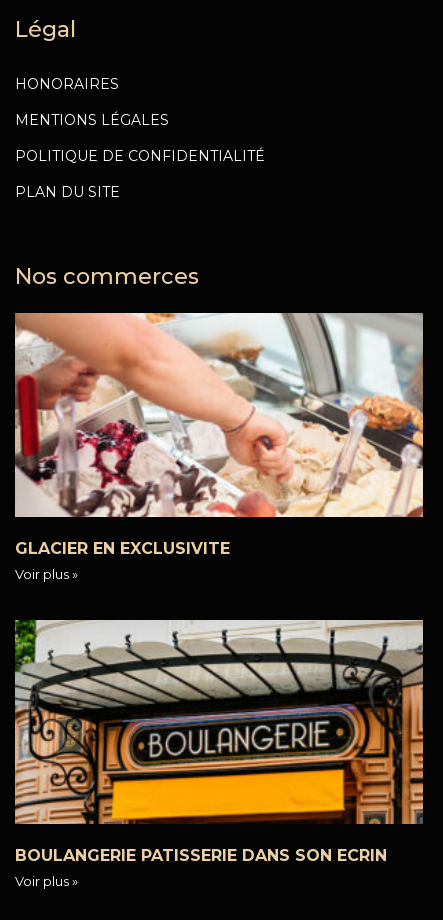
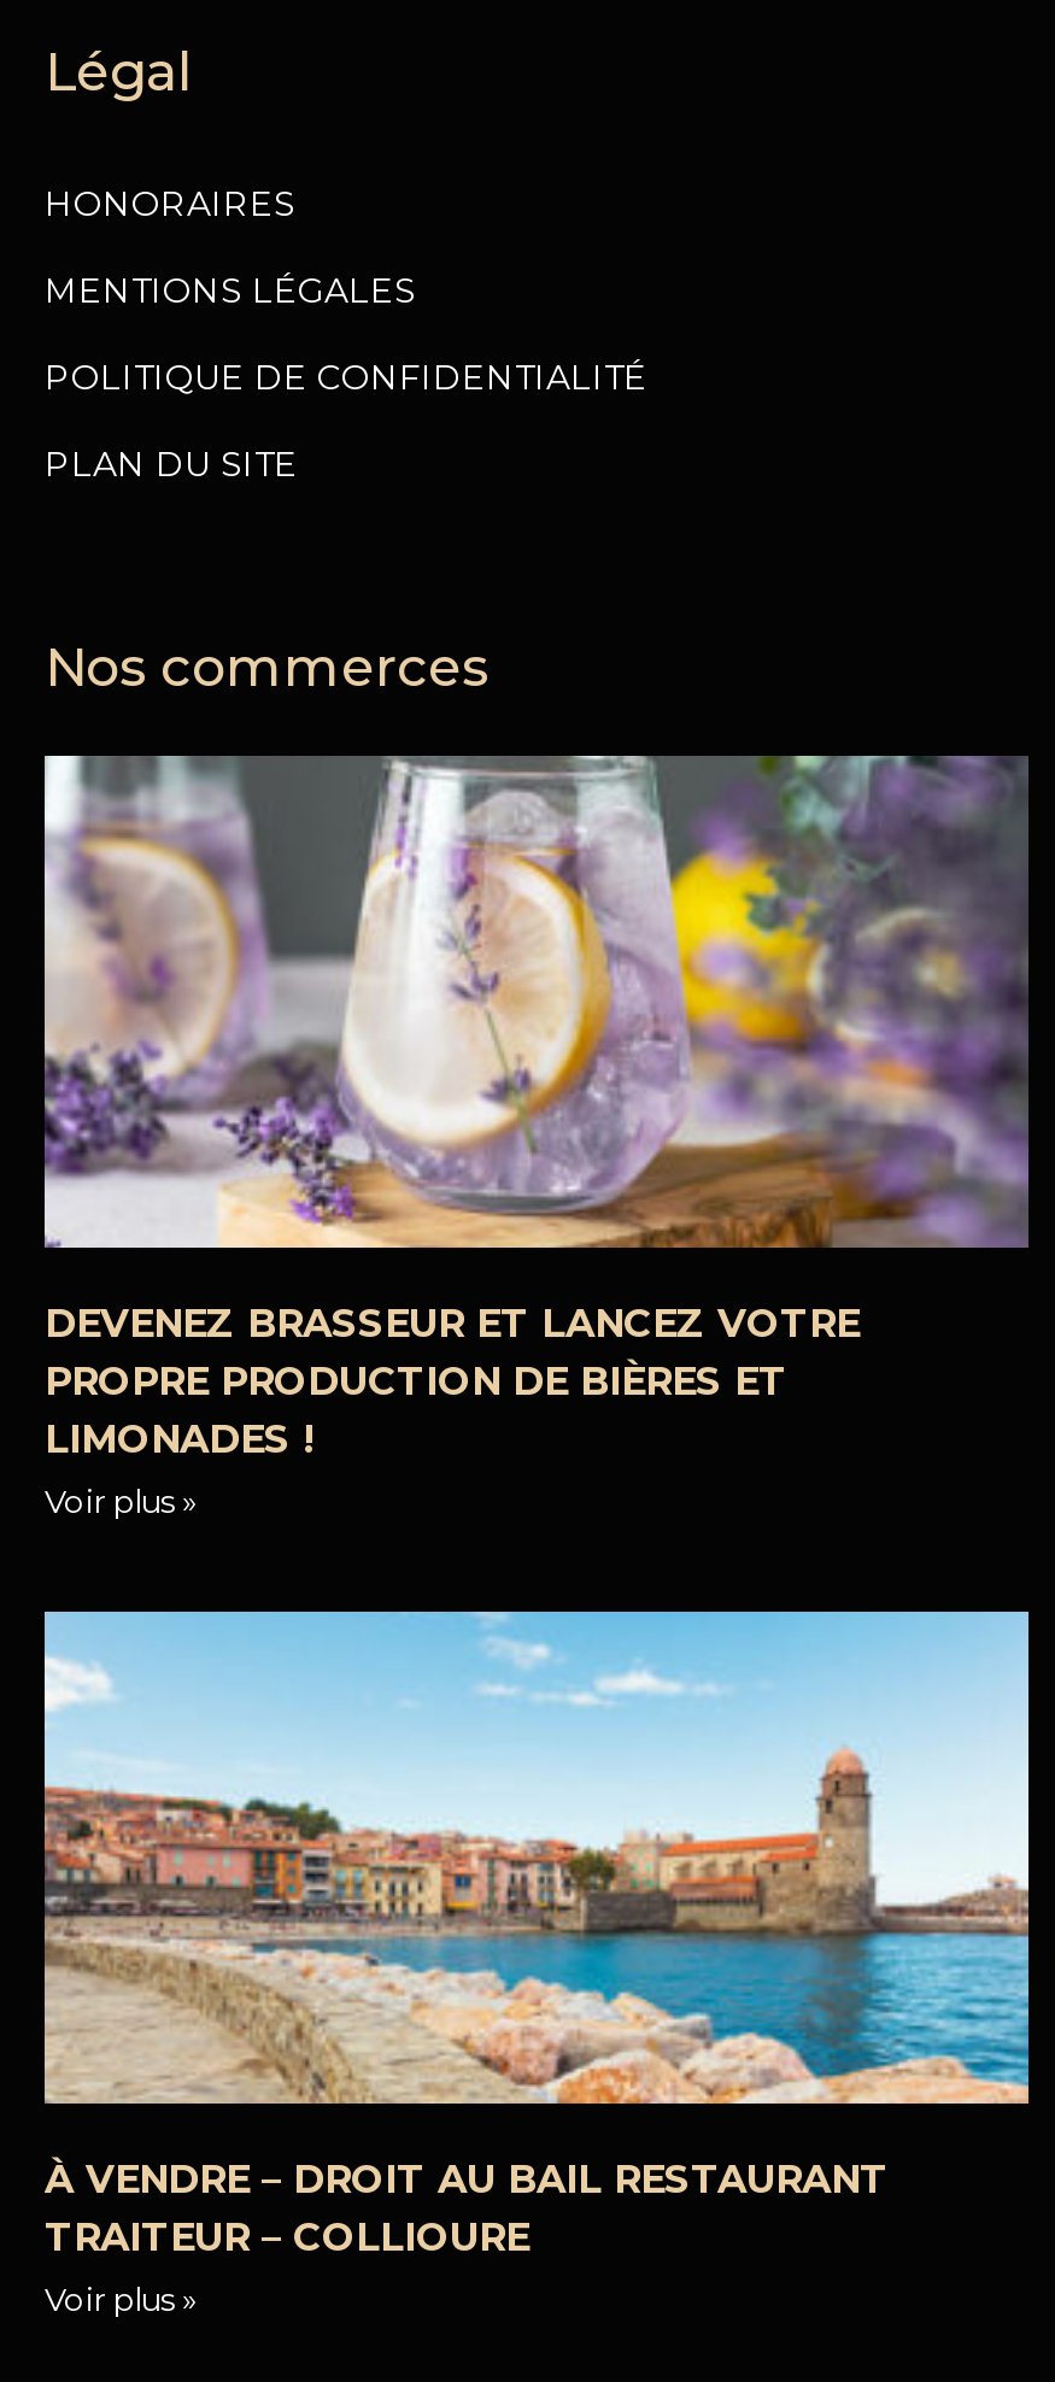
- [image]
- GLACIER EN EXCLUSIVITE
+ [image]
+ DEVENEZ BRASSEUR ET LANCEZ VOTRE
+ PROPRE PRODUCTION DE BIÈRES ET
+ LIMONADES !

- [image]
- BOULANGERIE PATISSERIE DANS SON ECRIN
+ [image]
+ À VENDRE – DROIT AU BAIL RESTAURANT
+ TRAITEUR – COLLIOURE
